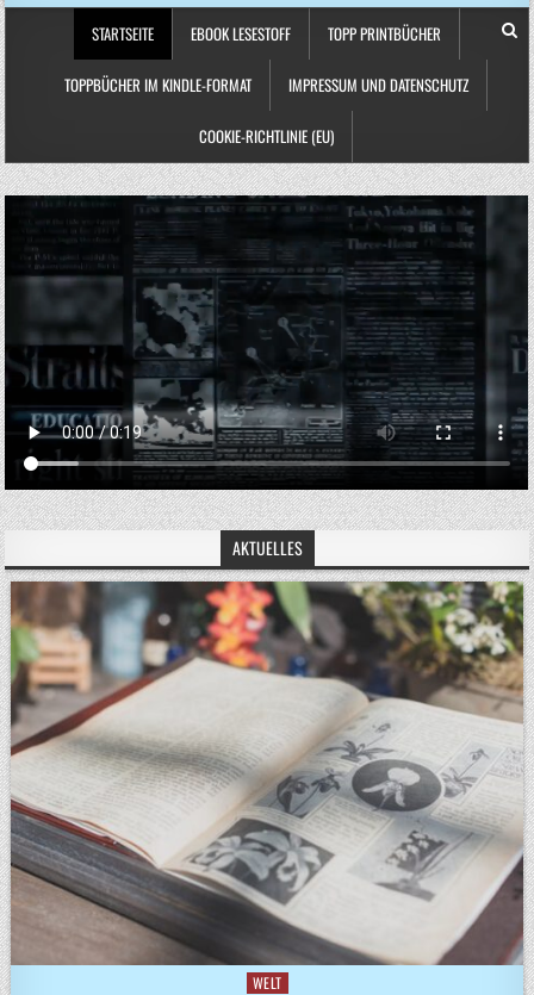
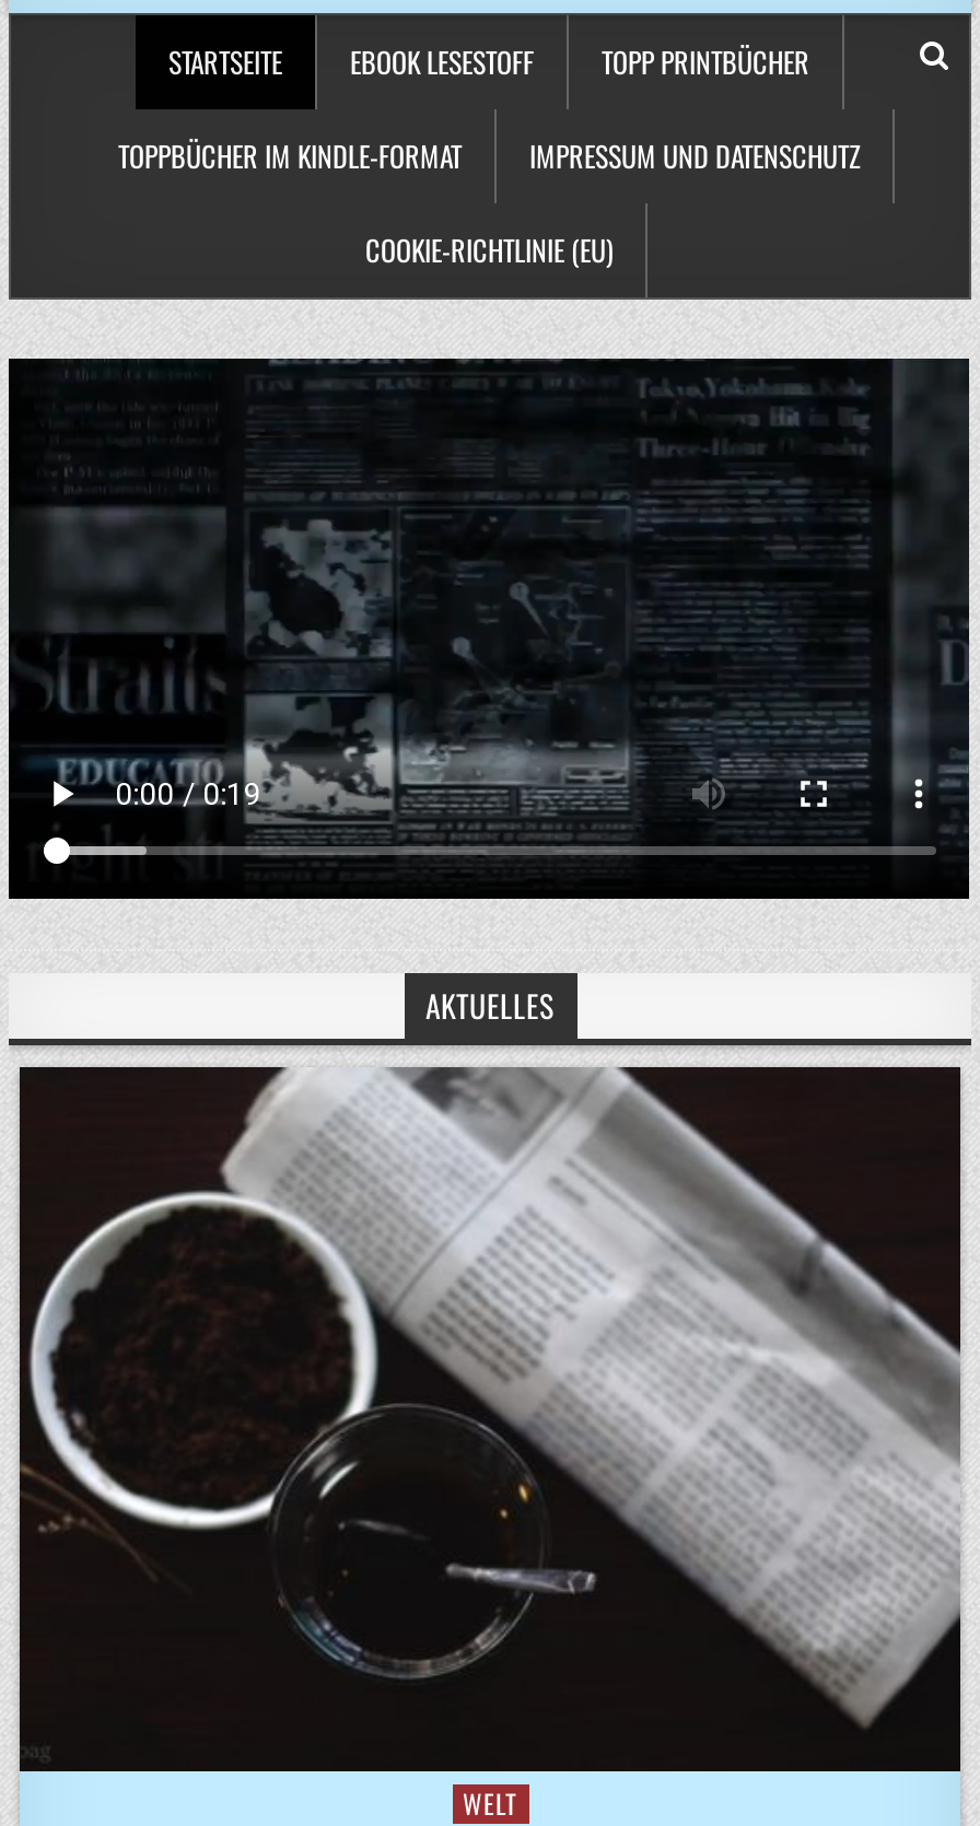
- [image]
+ [image]
